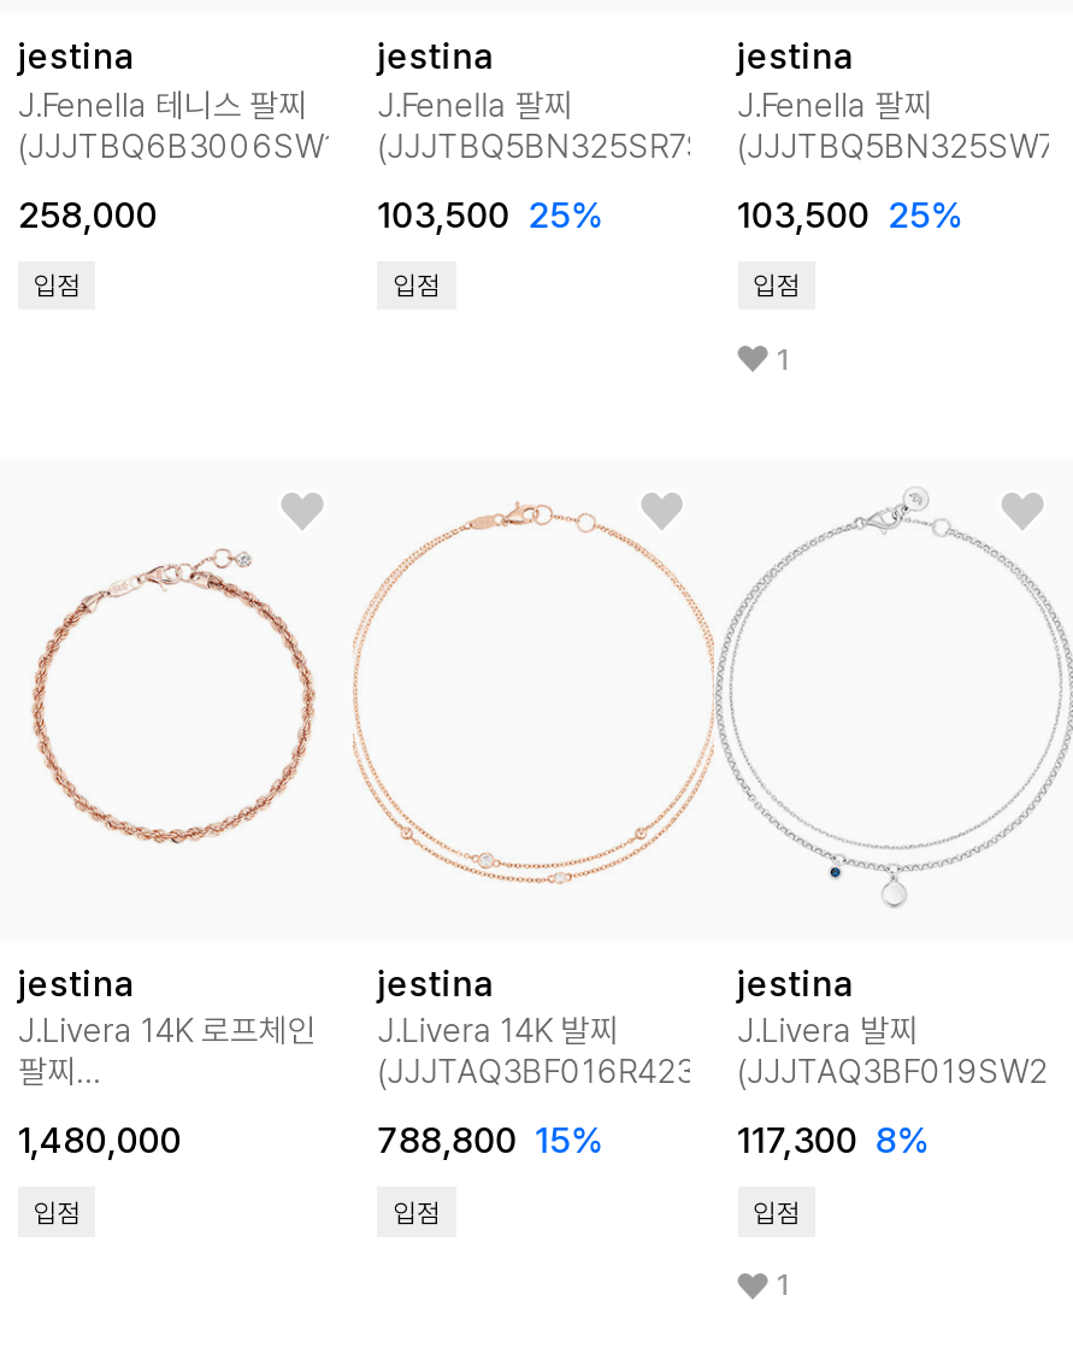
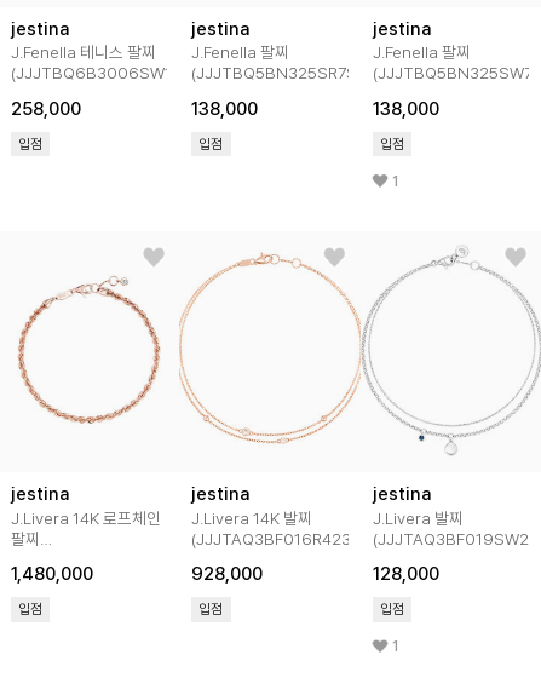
- 103,500 25%
+ 138,000

- 103,500 25%
+ 138,000

- 788,800 15%
+ 928,000

- 117,300 8%
+ 128,000
